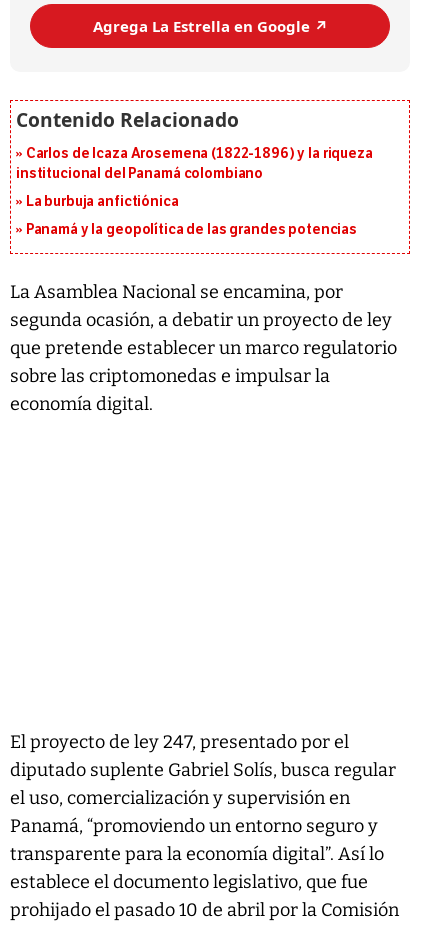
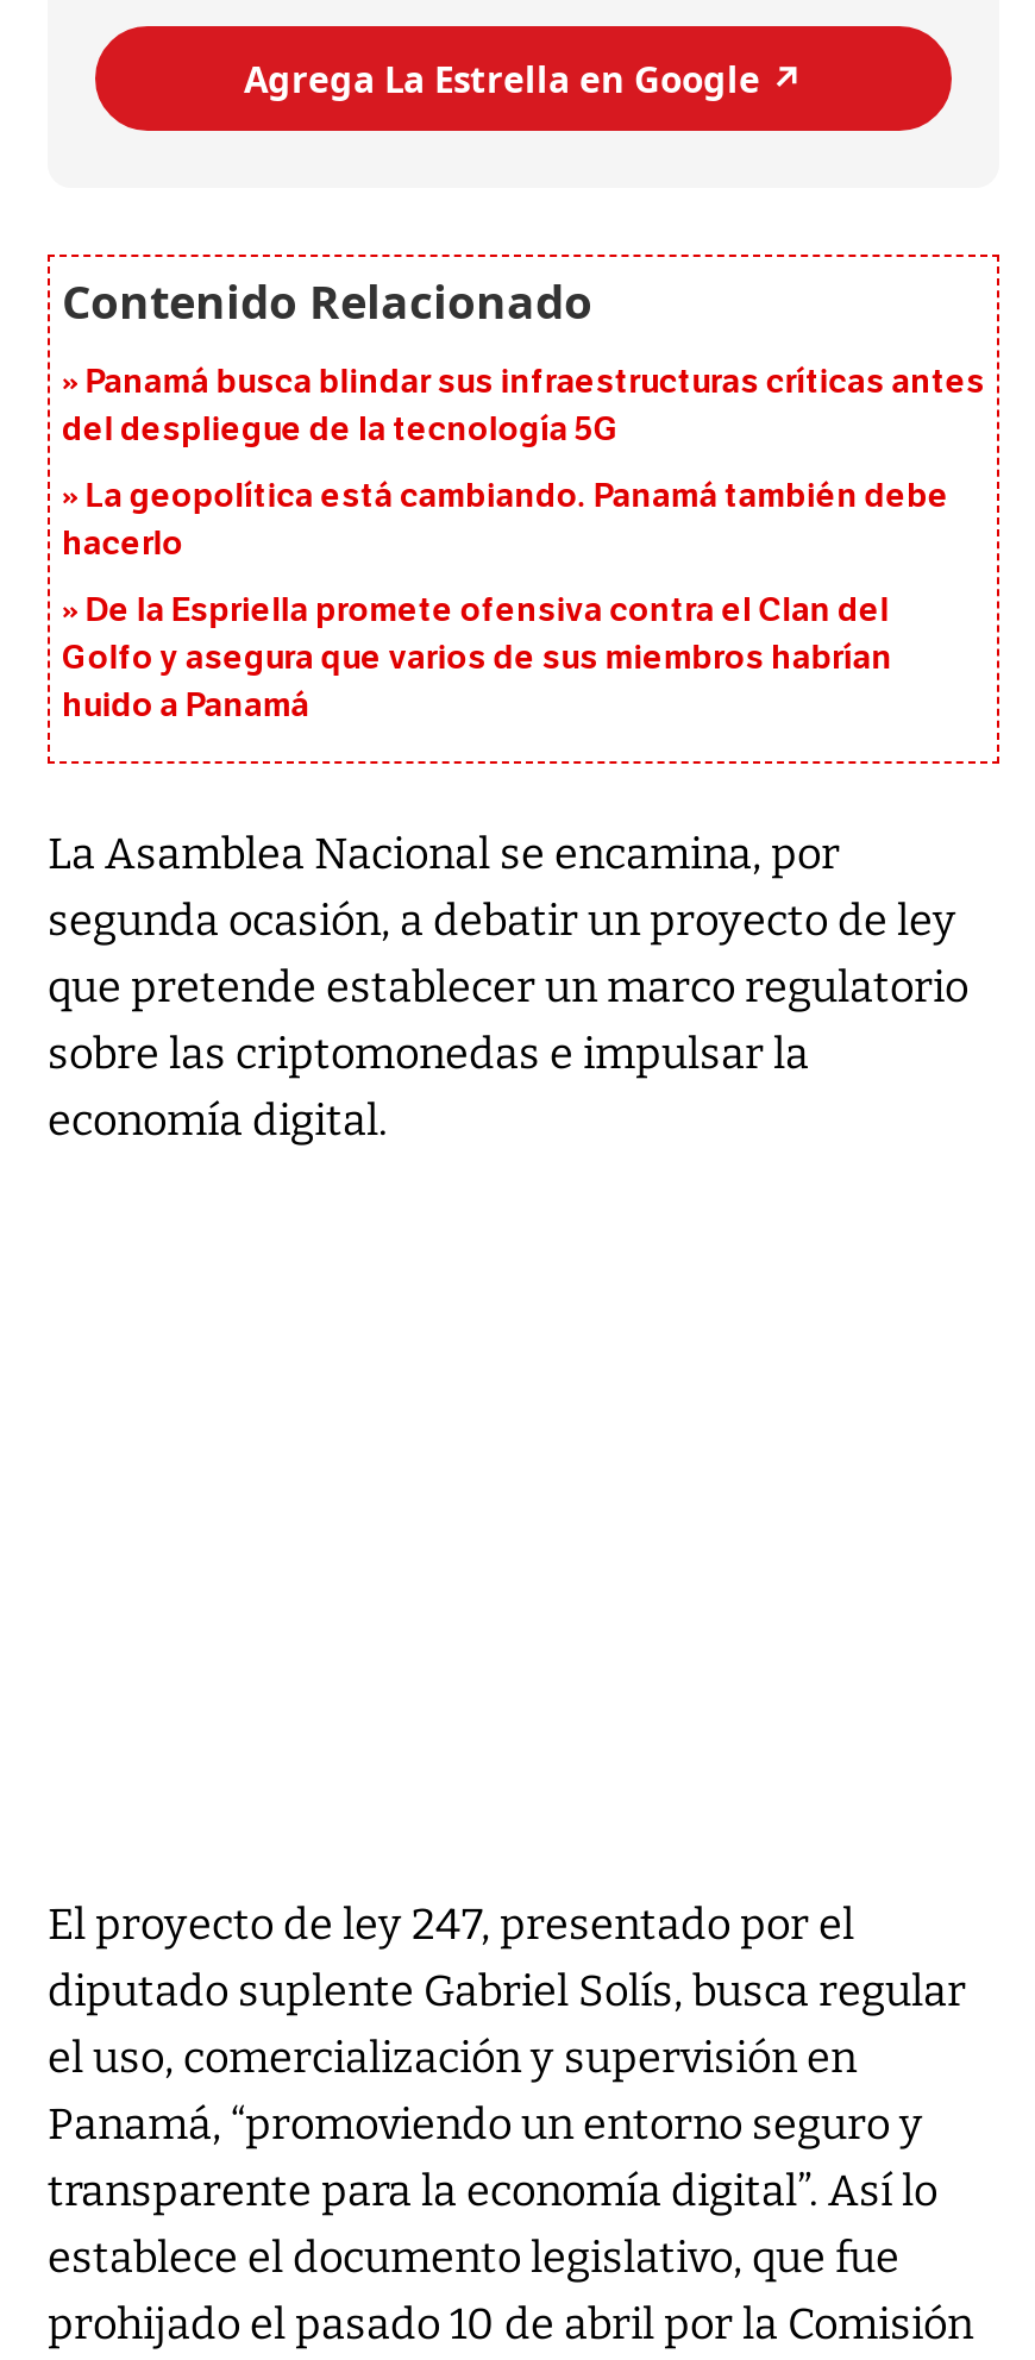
- Carlos de Icaza Arosemena (1822-1896) y la riqueza
- institucional del Panamá colombiano
+ Panamá busca blindar sus infraestructuras críticas antes
+ del despliegue de la tecnología 5G

- La burbuja anfictiónica
+ La geopolítica está cambiando. Panamá también debe
+ hacerlo

- Panamá y la geopolítica de las grandes potencias
+ De la Espriella promete ofensiva contra el Clan del
+ Golfo y asegura que varios de sus miembros habrían
+ huido a Panamá
